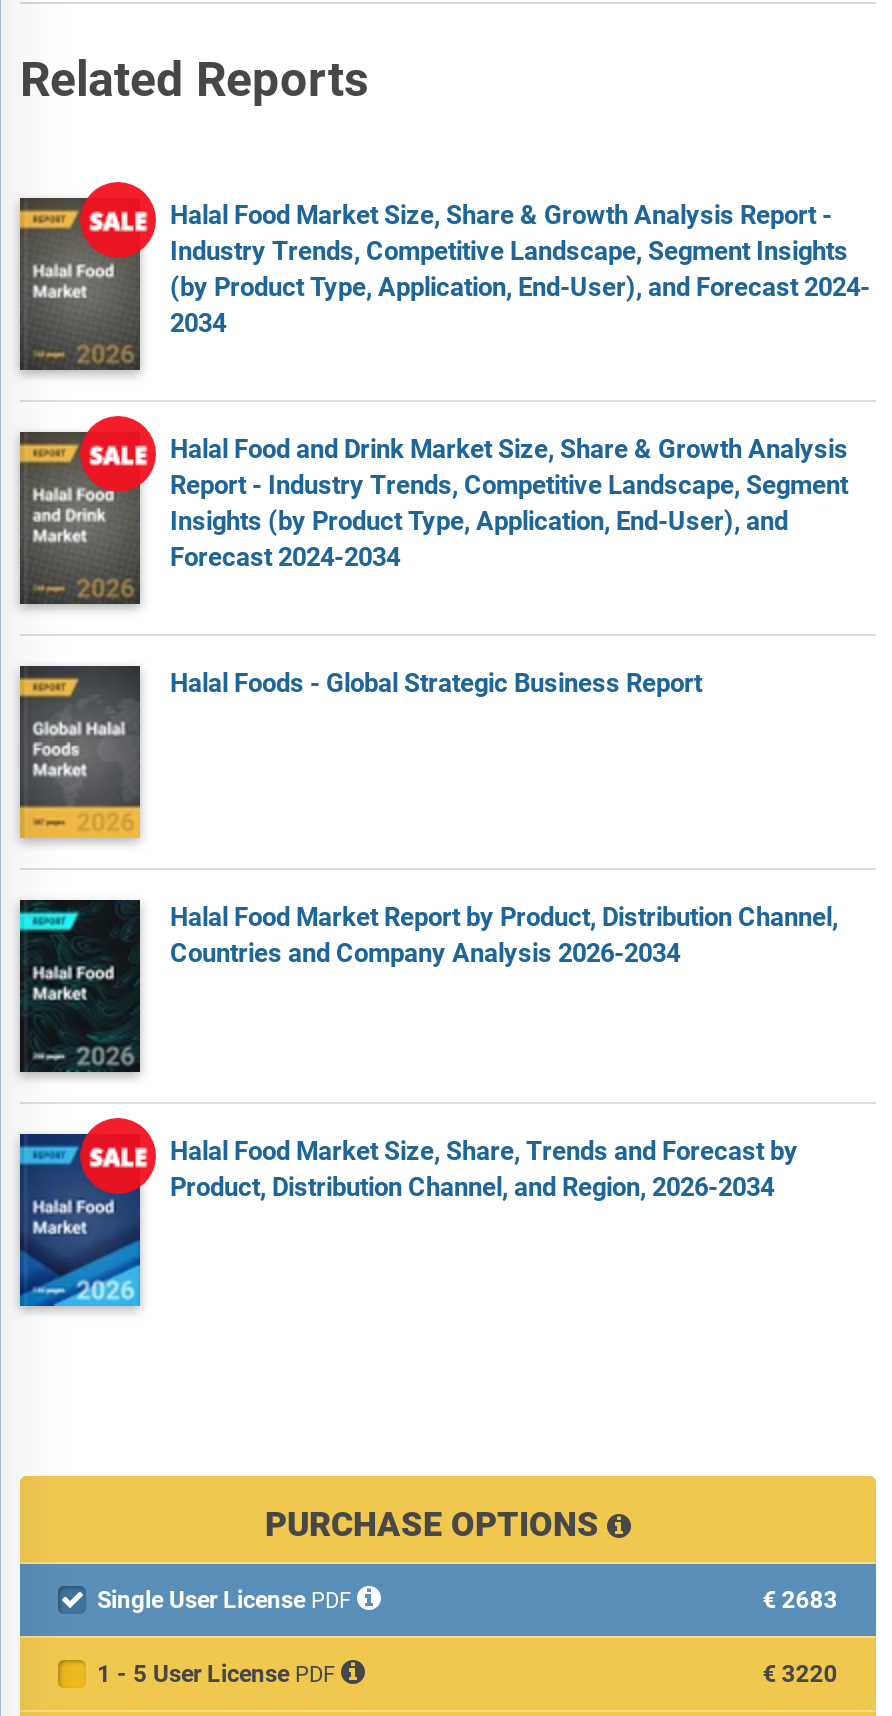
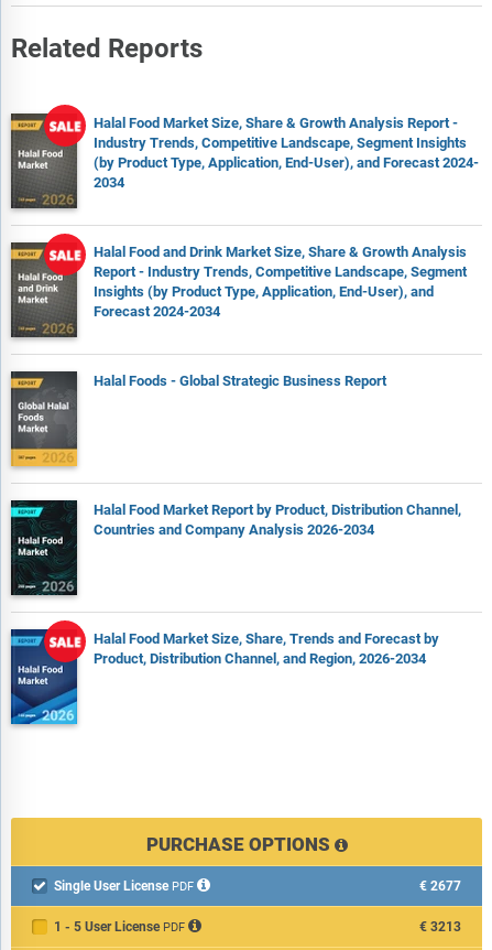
- €2683
+ €2677

- €3220
+ €3213
